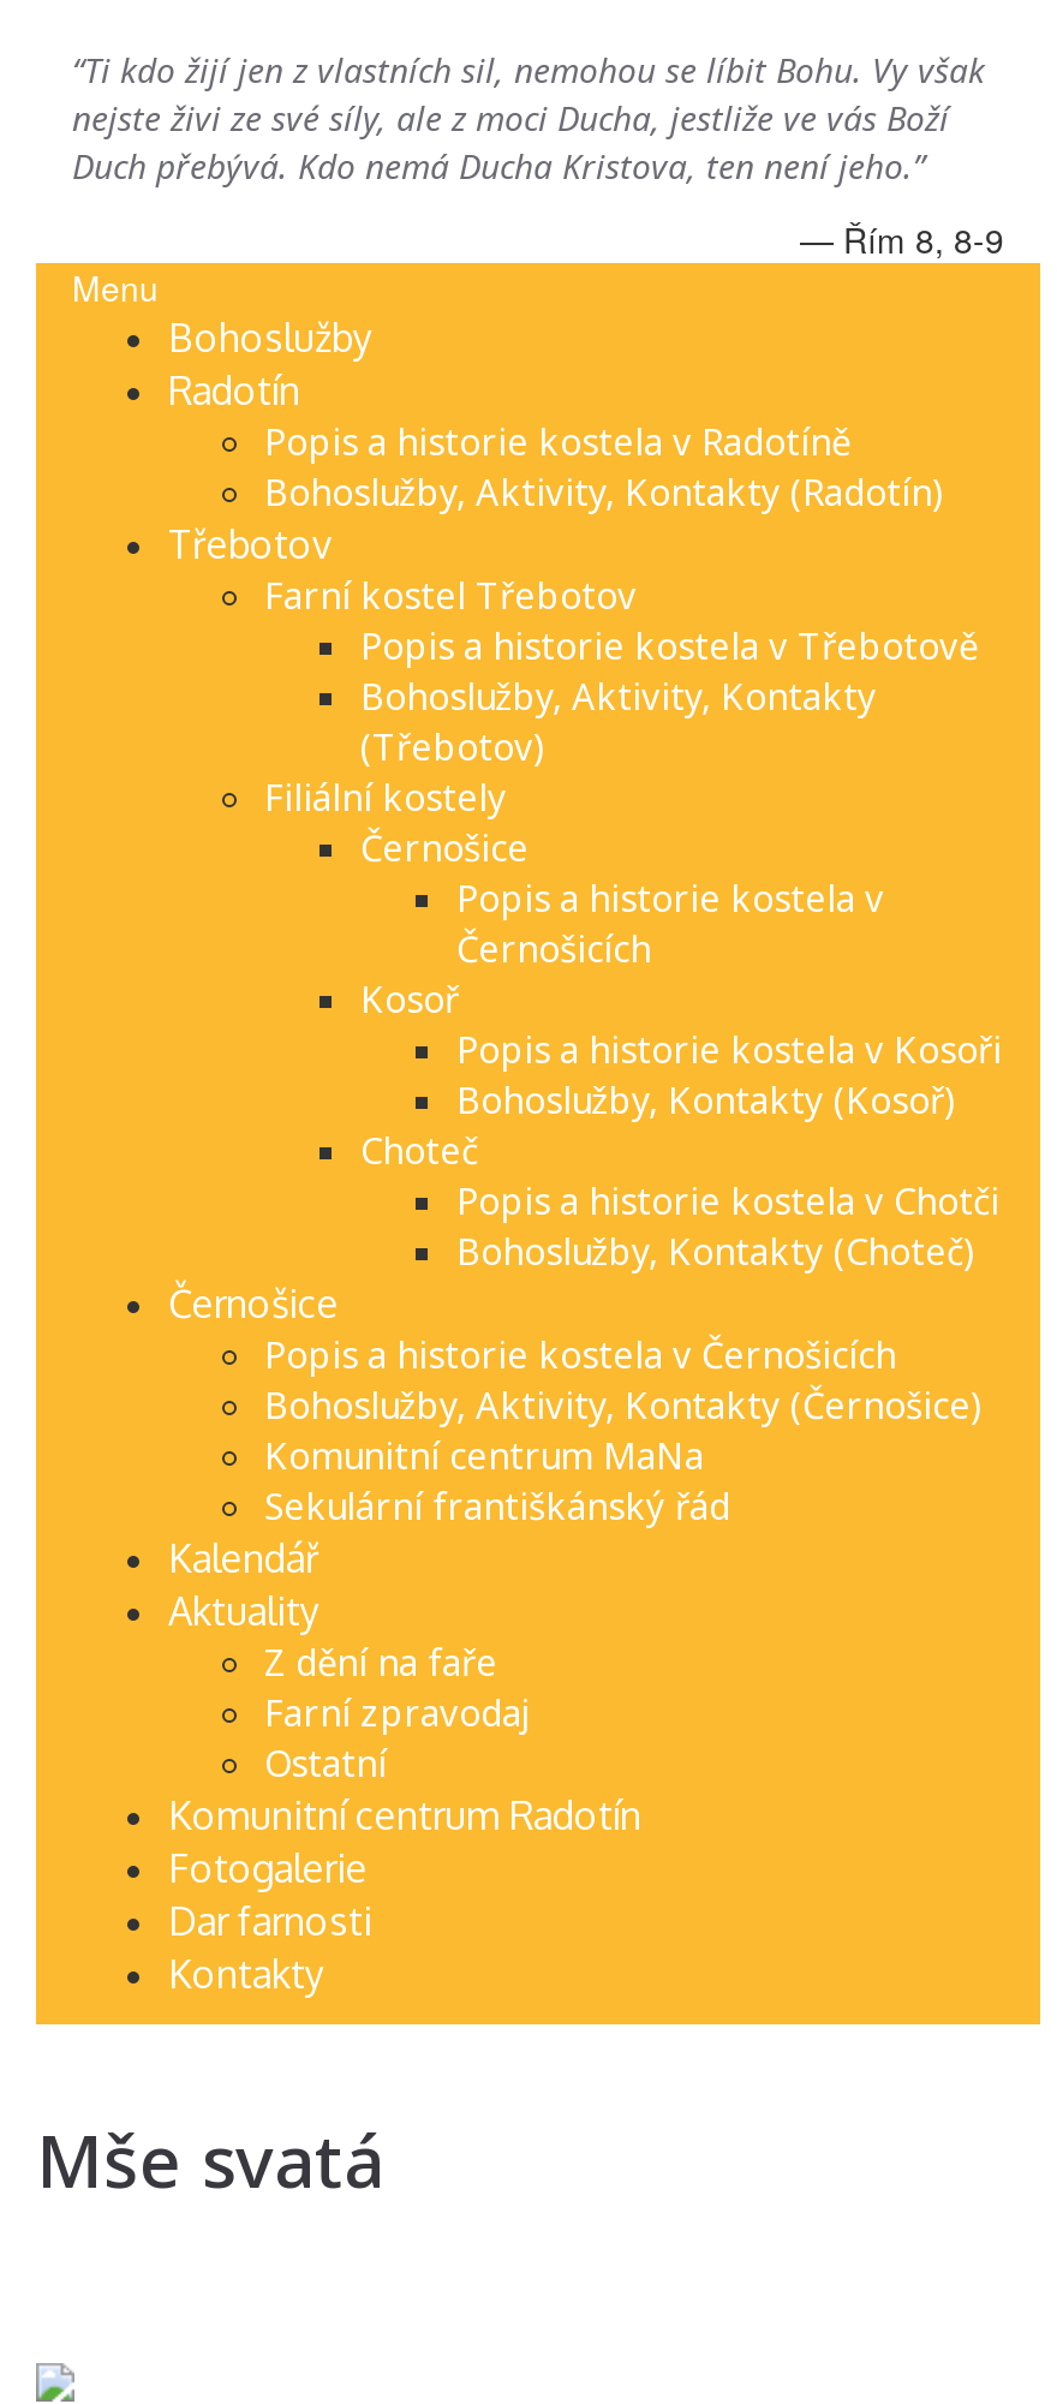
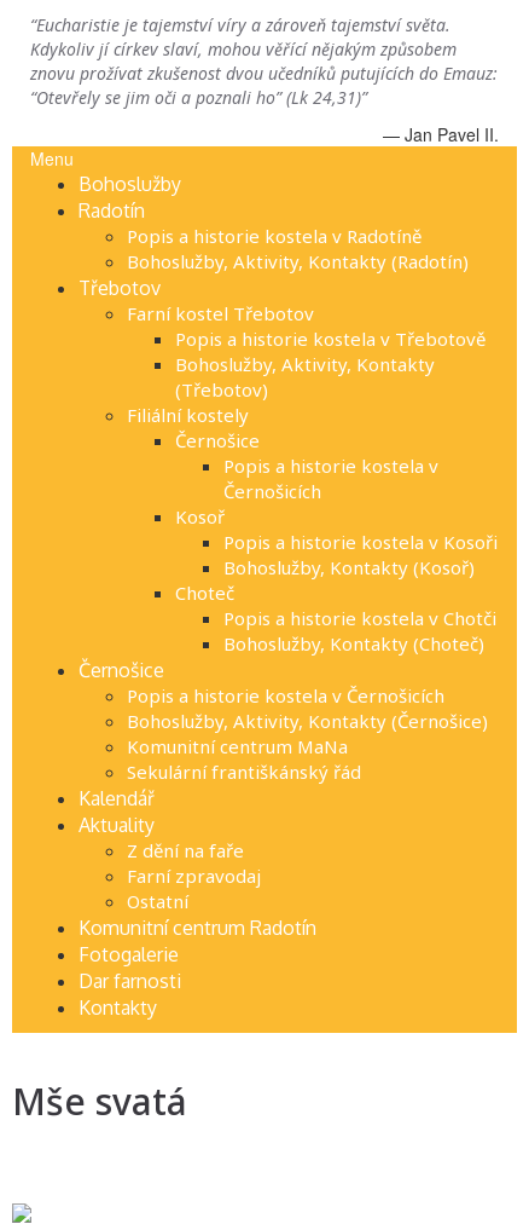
- “Ti kdo žijí jen z vlastních sil, nemohou se líbit Bohu. Vy však
- nejste živi ze své síly, ale z moci Ducha, jestliže ve vás Boží
- Duch přebývá. Kdo nemá Ducha Kristova, ten není jeho.”
+ “Eucharistie je tajemství víry a zároveň tajemství světa.
+ Kdykoliv jí církev slaví, mohou věřící nějakým způsobem
+ znovu prožívat zkušenost dvou učedníků putujících do Emauz:
+ “Otevřely se jim oči a poznali ho” (Lk 24,31)”

- — Řím 8, 8-9
+ — Jan Pavel II.
